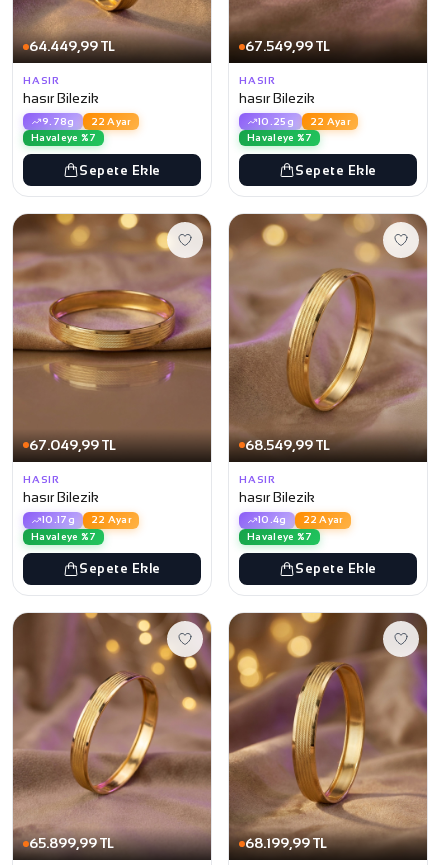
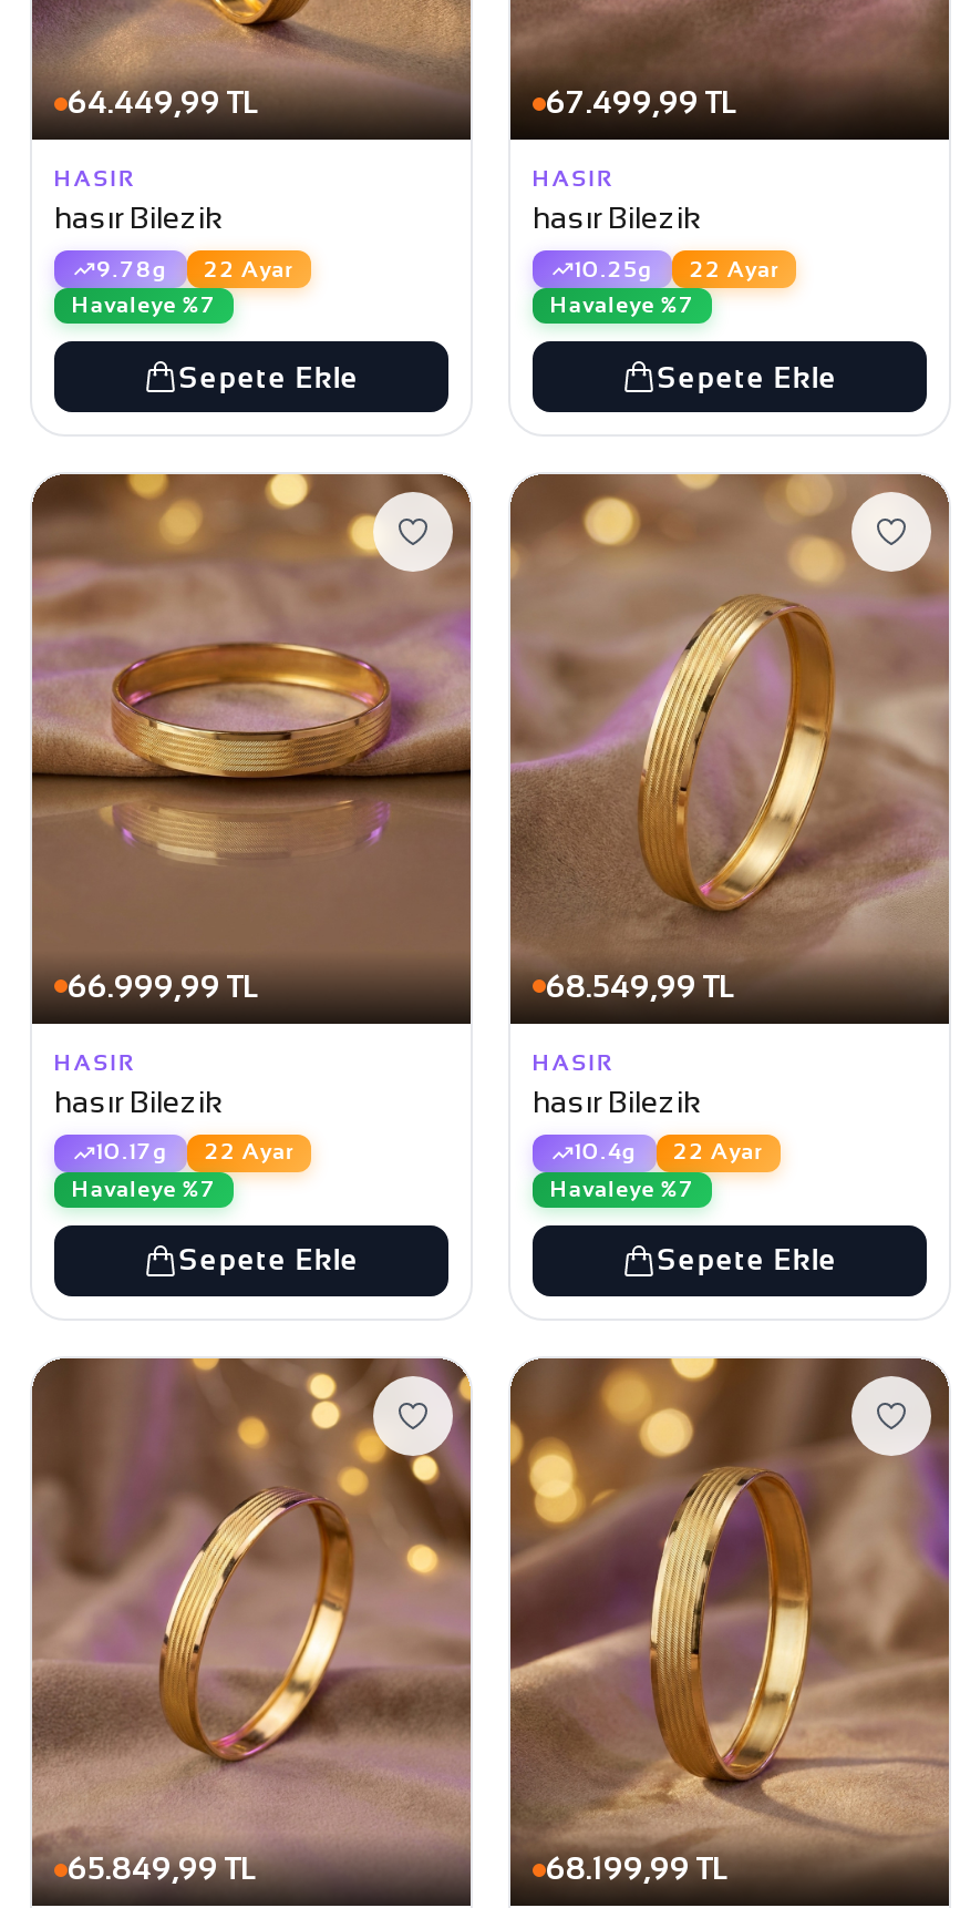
- 67.549,99 TL
+ 67.499,99 TL

- 67.049,99 TL
+ 66.999,99 TL

- 65.899,99 TL
+ 65.849,99 TL
